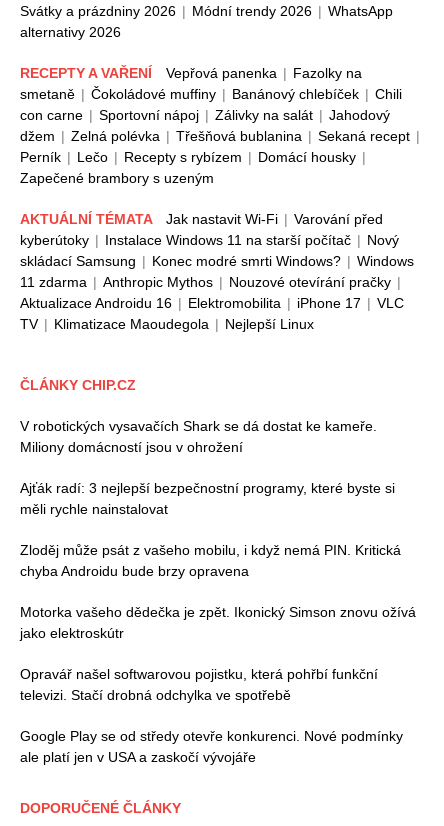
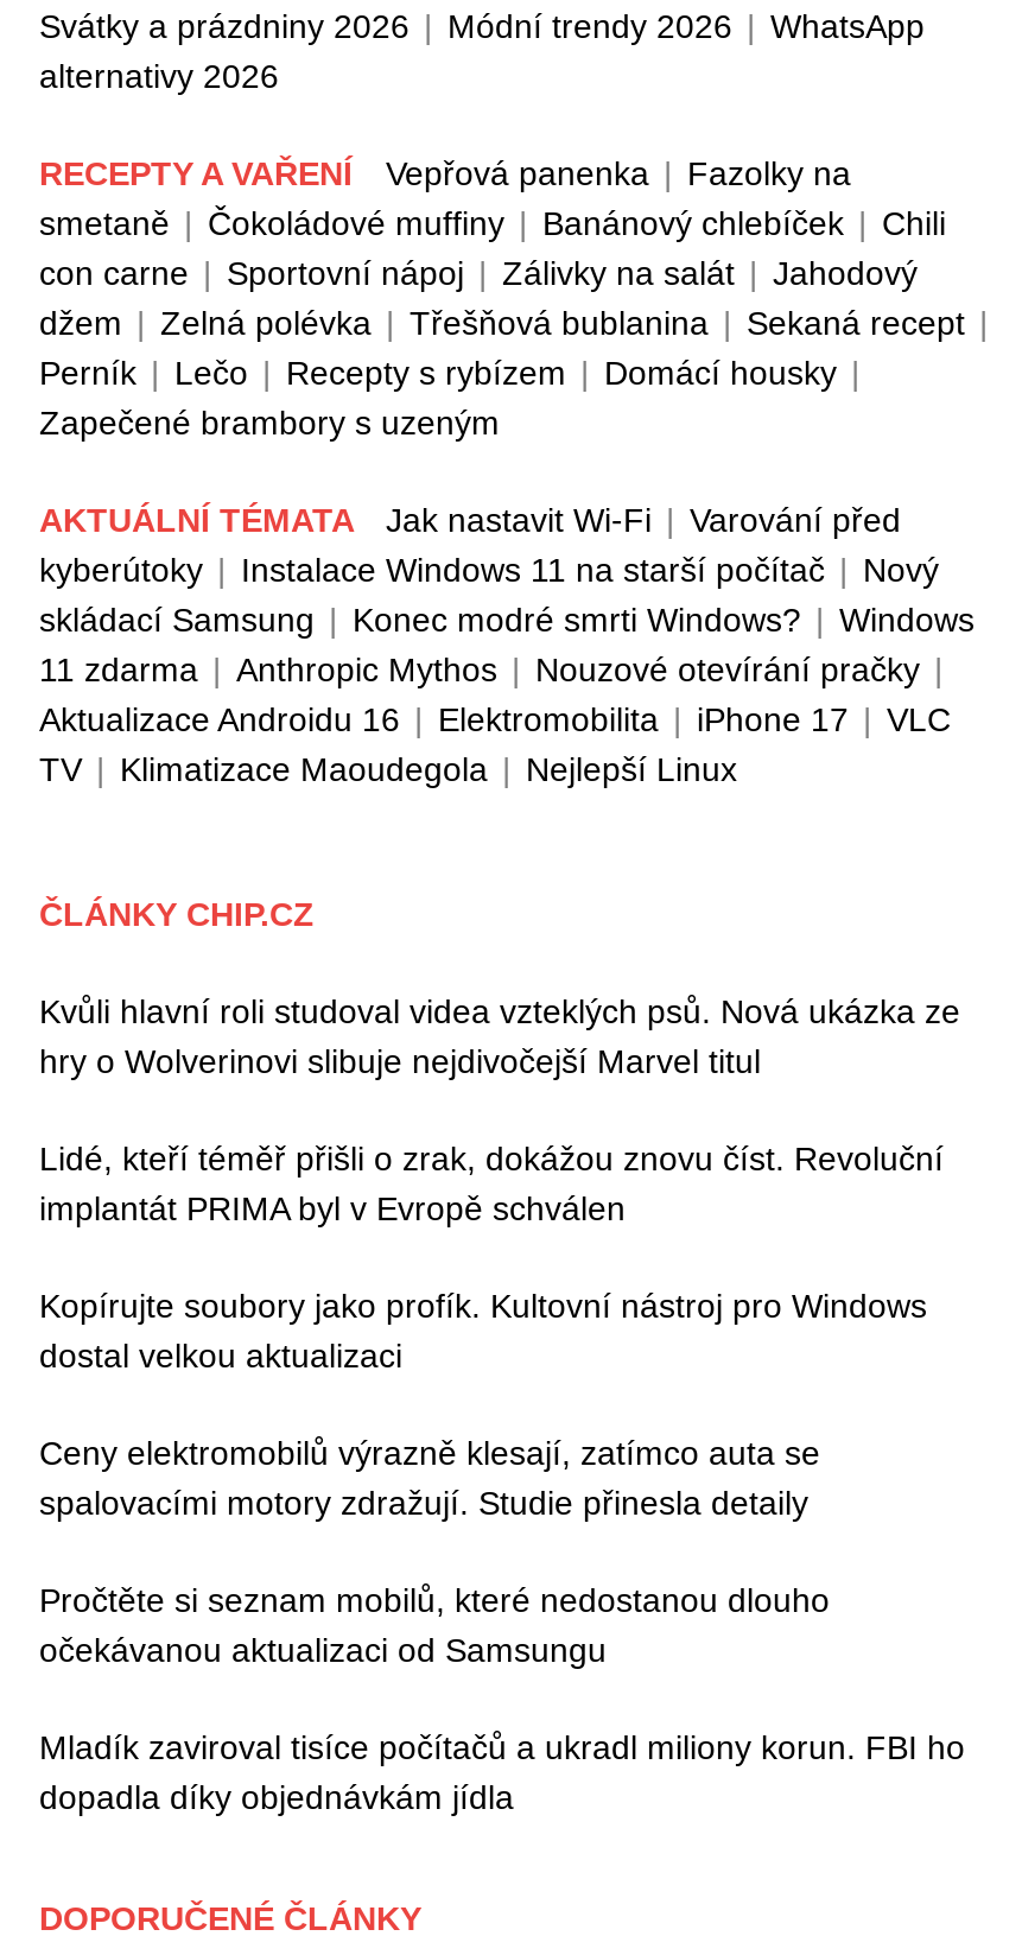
- V robotických vysavačích Shark se dá dostat ke kameře.
- Miliony domácností jsou v ohrožení
+ Kvůli hlavní roli studoval videa vzteklých psů. Nová ukázka ze
+ hry o Wolverinovi slibuje nejdivočejší Marvel titul

- Ajťák radí: 3 nejlepší bezpečnostní programy, které byste si
- měli rychle nainstalovat
+ Lidé, kteří téměř přišli o zrak, dokážou znovu číst. Revoluční
+ implantát PRIMA byl v Evropě schválen

- Zloděj může psát z vašeho mobilu, i když nemá PIN. Kritická
- chyba Androidu bude brzy opravena
+ Kopírujte soubory jako profík. Kultovní nástroj pro Windows
+ dostal velkou aktualizaci

- Motorka vašeho dědečka je zpět. Ikonický Simson znovu ožívá
- jako elektroskútr
+ Ceny elektromobilů výrazně klesají, zatímco auta se
+ spalovacími motory zdražují. Studie přinesla detaily

- Opravář našel softwarovou pojistku, která pohřbí funkční
- televizi. Stačí drobná odchylka ve spotřebě
+ Pročtěte si seznam mobilů, které nedostanou dlouho
+ očekávanou aktualizaci od Samsungu

- Google Play se od středy otevře konkurenci. Nové podmínky
- ale platí jen v USA a zaskočí vývojáře
+ Mladík zaviroval tisíce počítačů a ukradl miliony korun. FBI ho
+ dopadla díky objednávkám jídla
